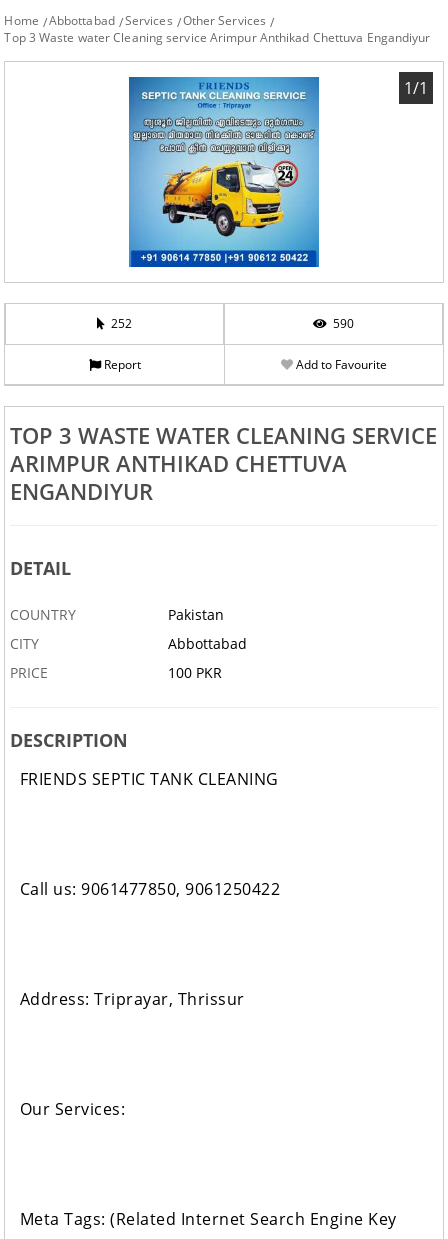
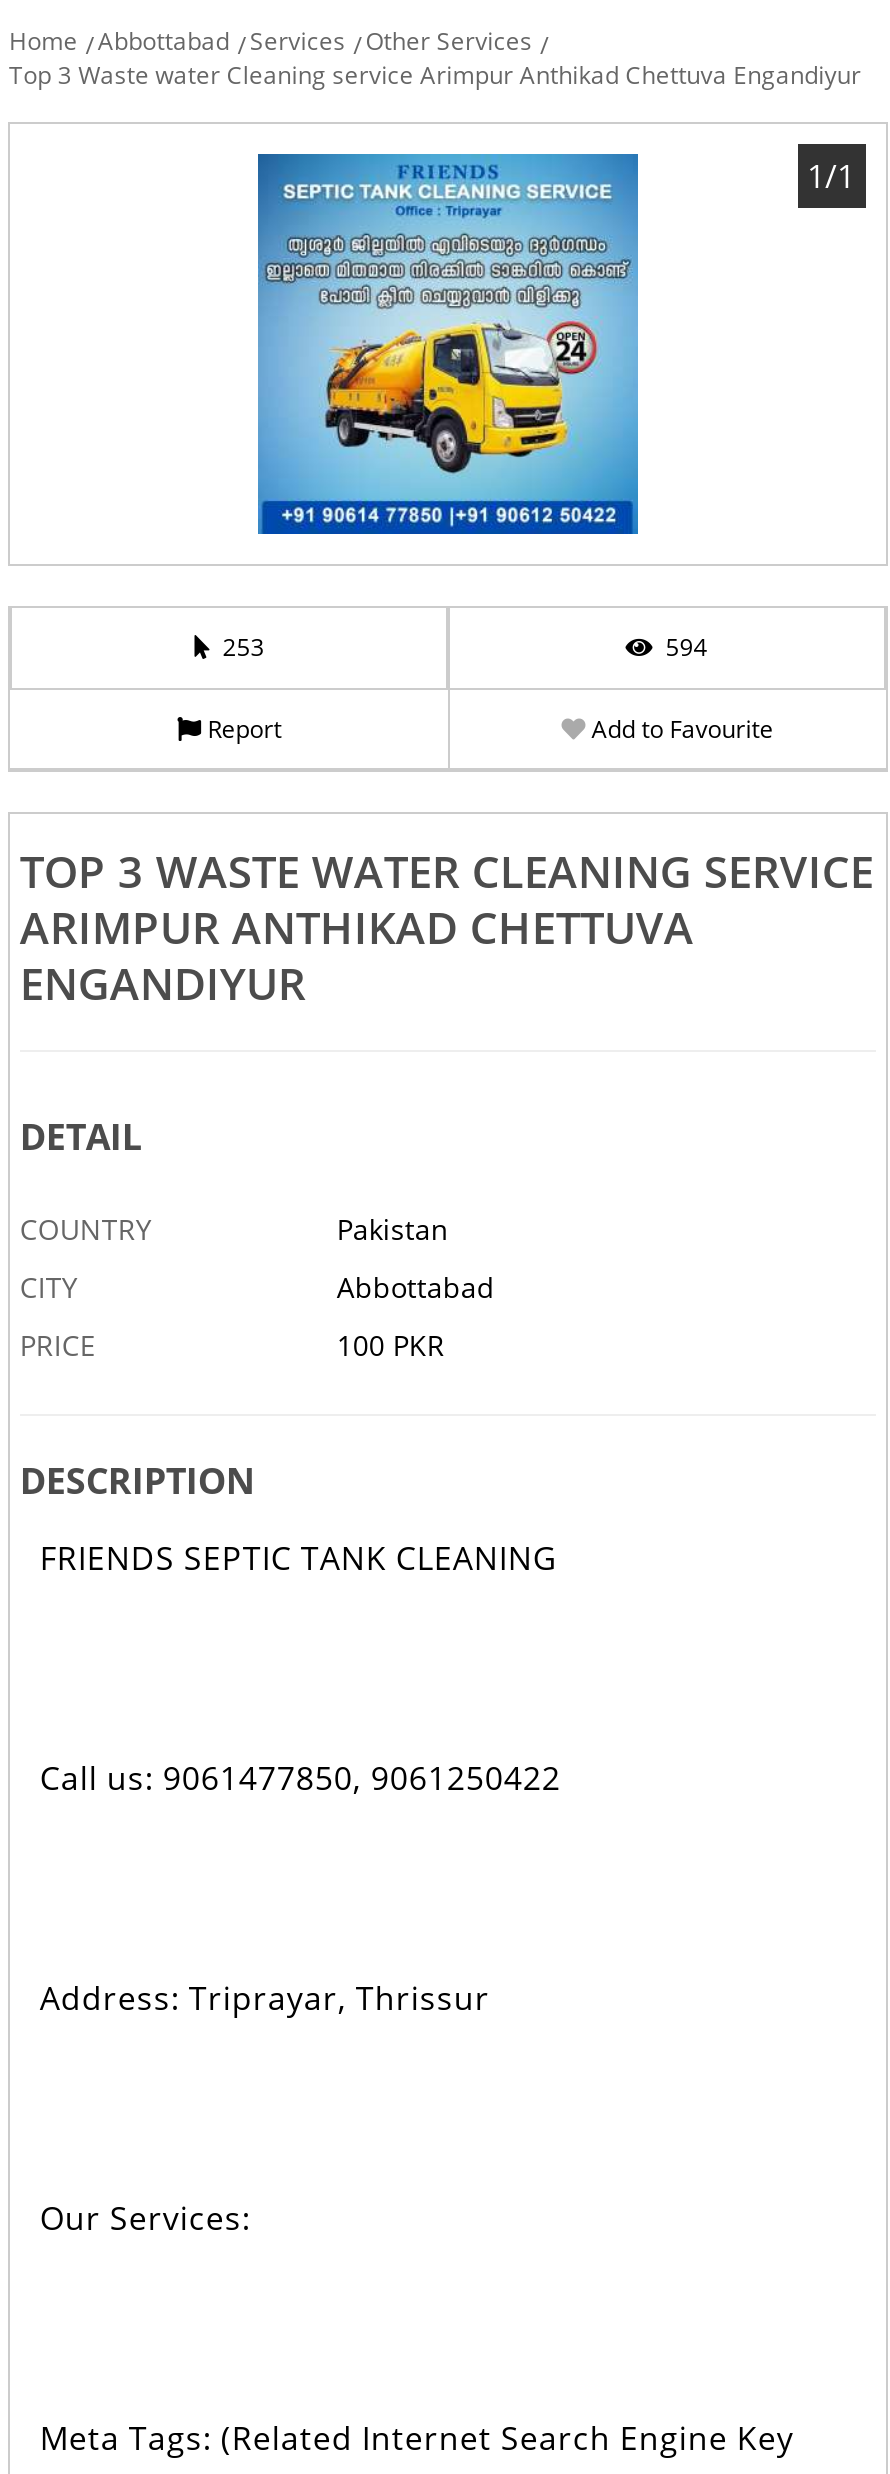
- 252
+ 253

- 590
+ 594
